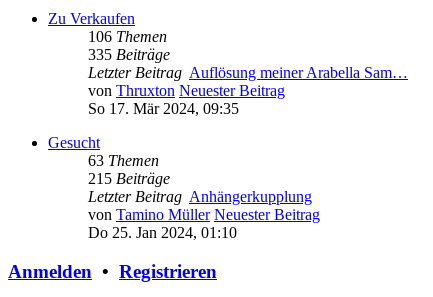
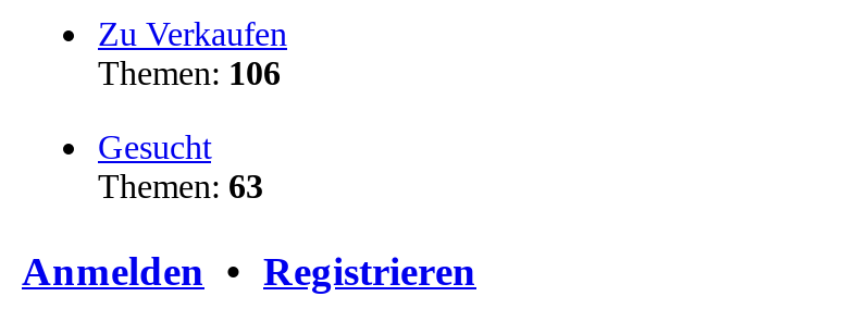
- 106 Themen
- 335 Beiträge
- Letzter Beitrag Auflösung meiner Arabella Sam…
- von Thruxton Neuester Beitrag
- So 17. Mär 2024, 09:35
+ Themen: 106

- 63 Themen
- 215 Beiträge
- Letzter Beitrag Anhängerkupplung
- von Tamino Müller Neuester Beitrag
- Do 25. Jan 2024, 01:10
+ Themen: 63
